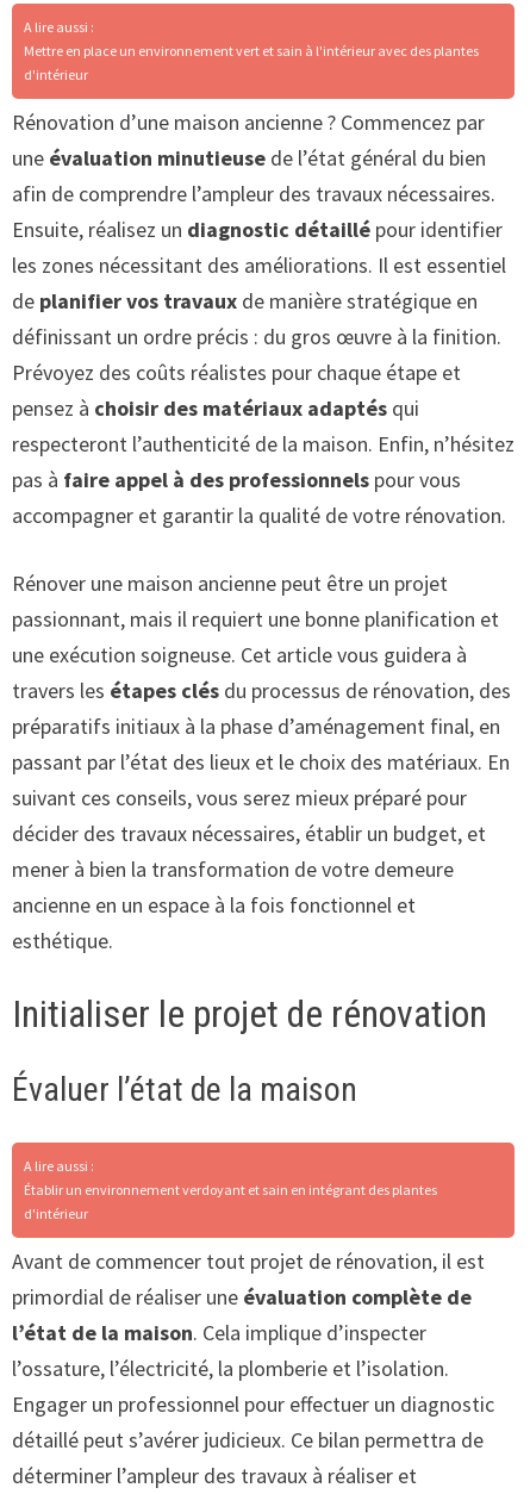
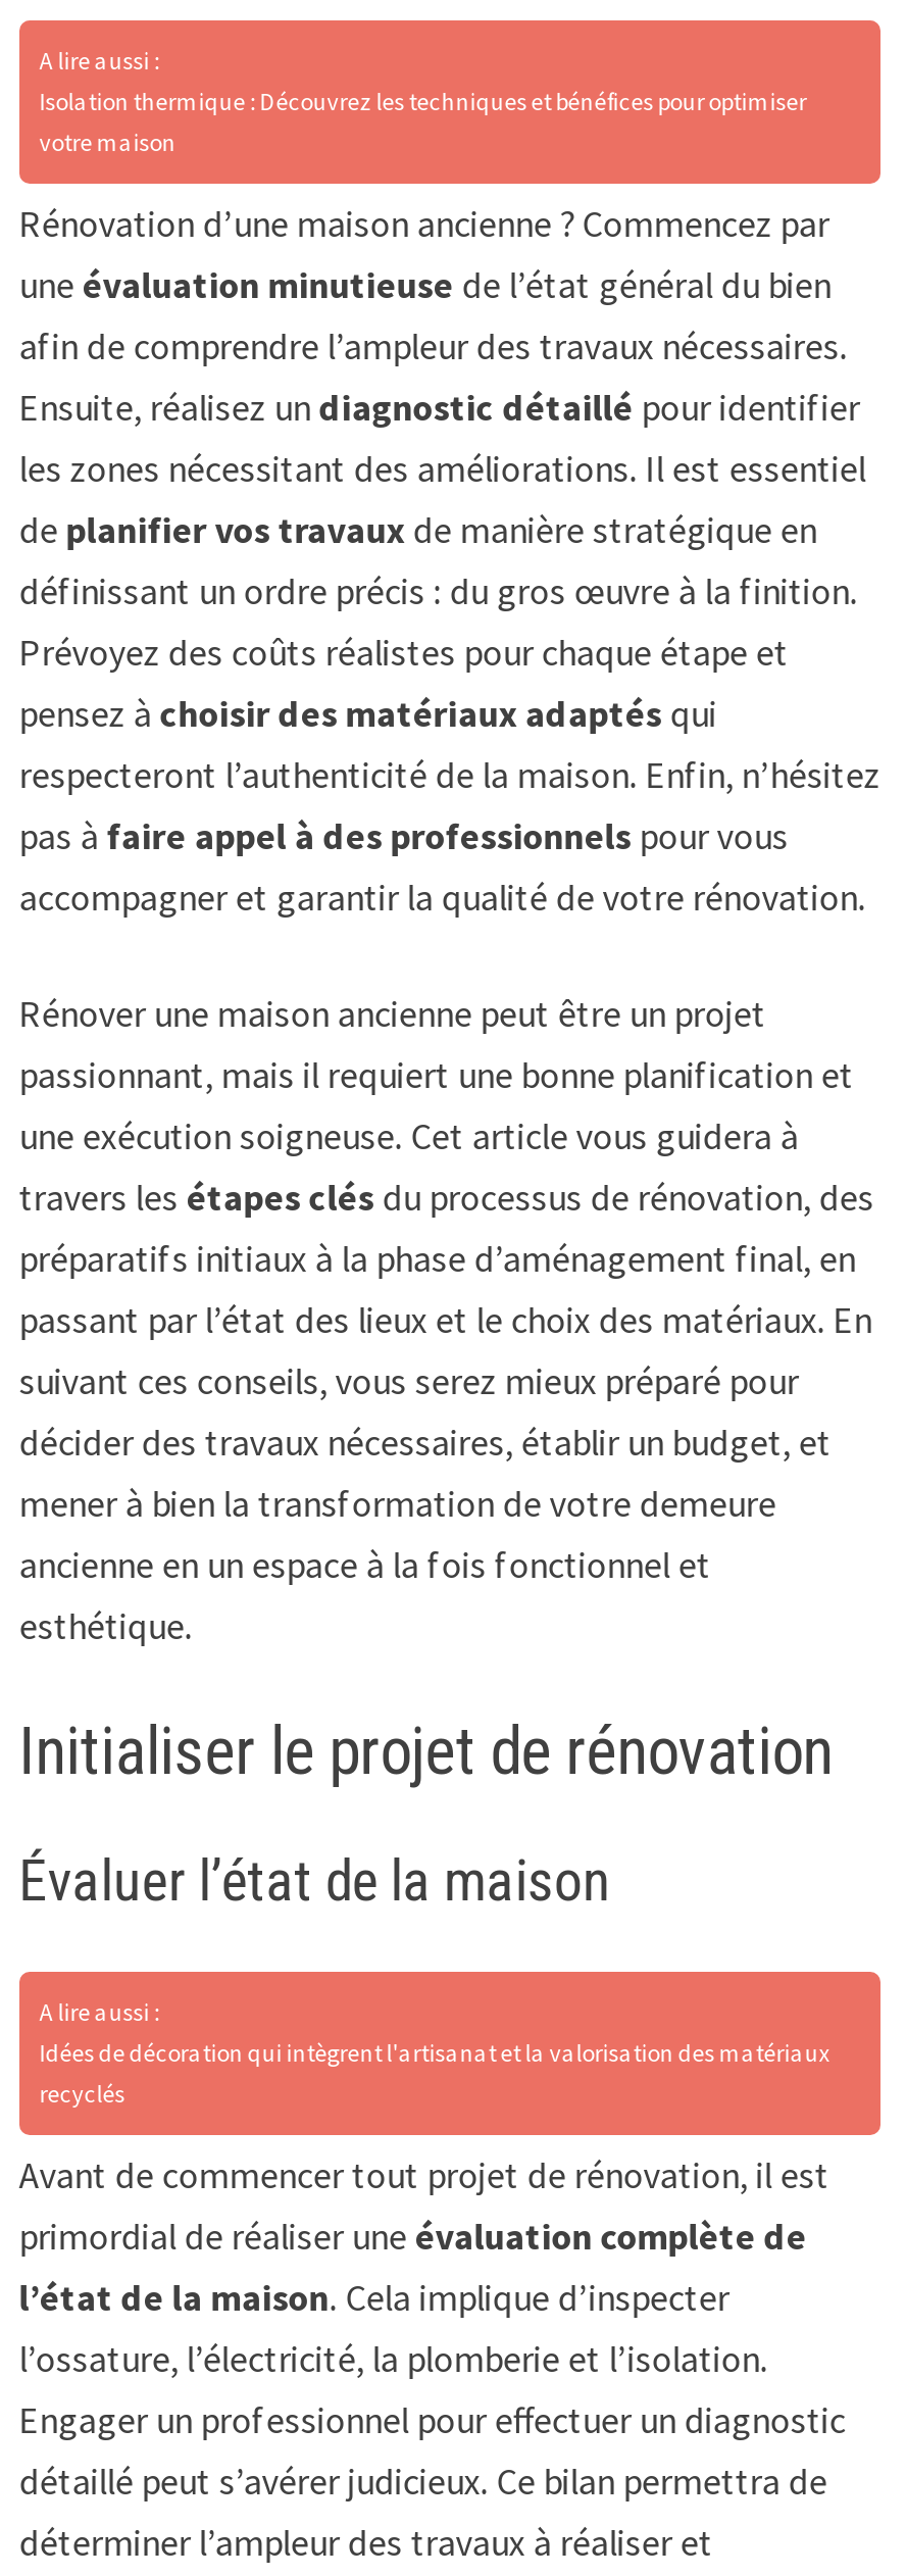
- Mettre en place un environnement vert et sain à l'intérieur avec des plantes
- d'intérieur
+ Isolation thermique : Découvrez les techniques et bénéfices pour optimiser
+ votre maison

- Établir un environnement verdoyant et sain en intégrant des plantes
- d'intérieur
+ Idées de décoration qui intègrent l'artisanat et la valorisation des matériaux
+ recyclés
